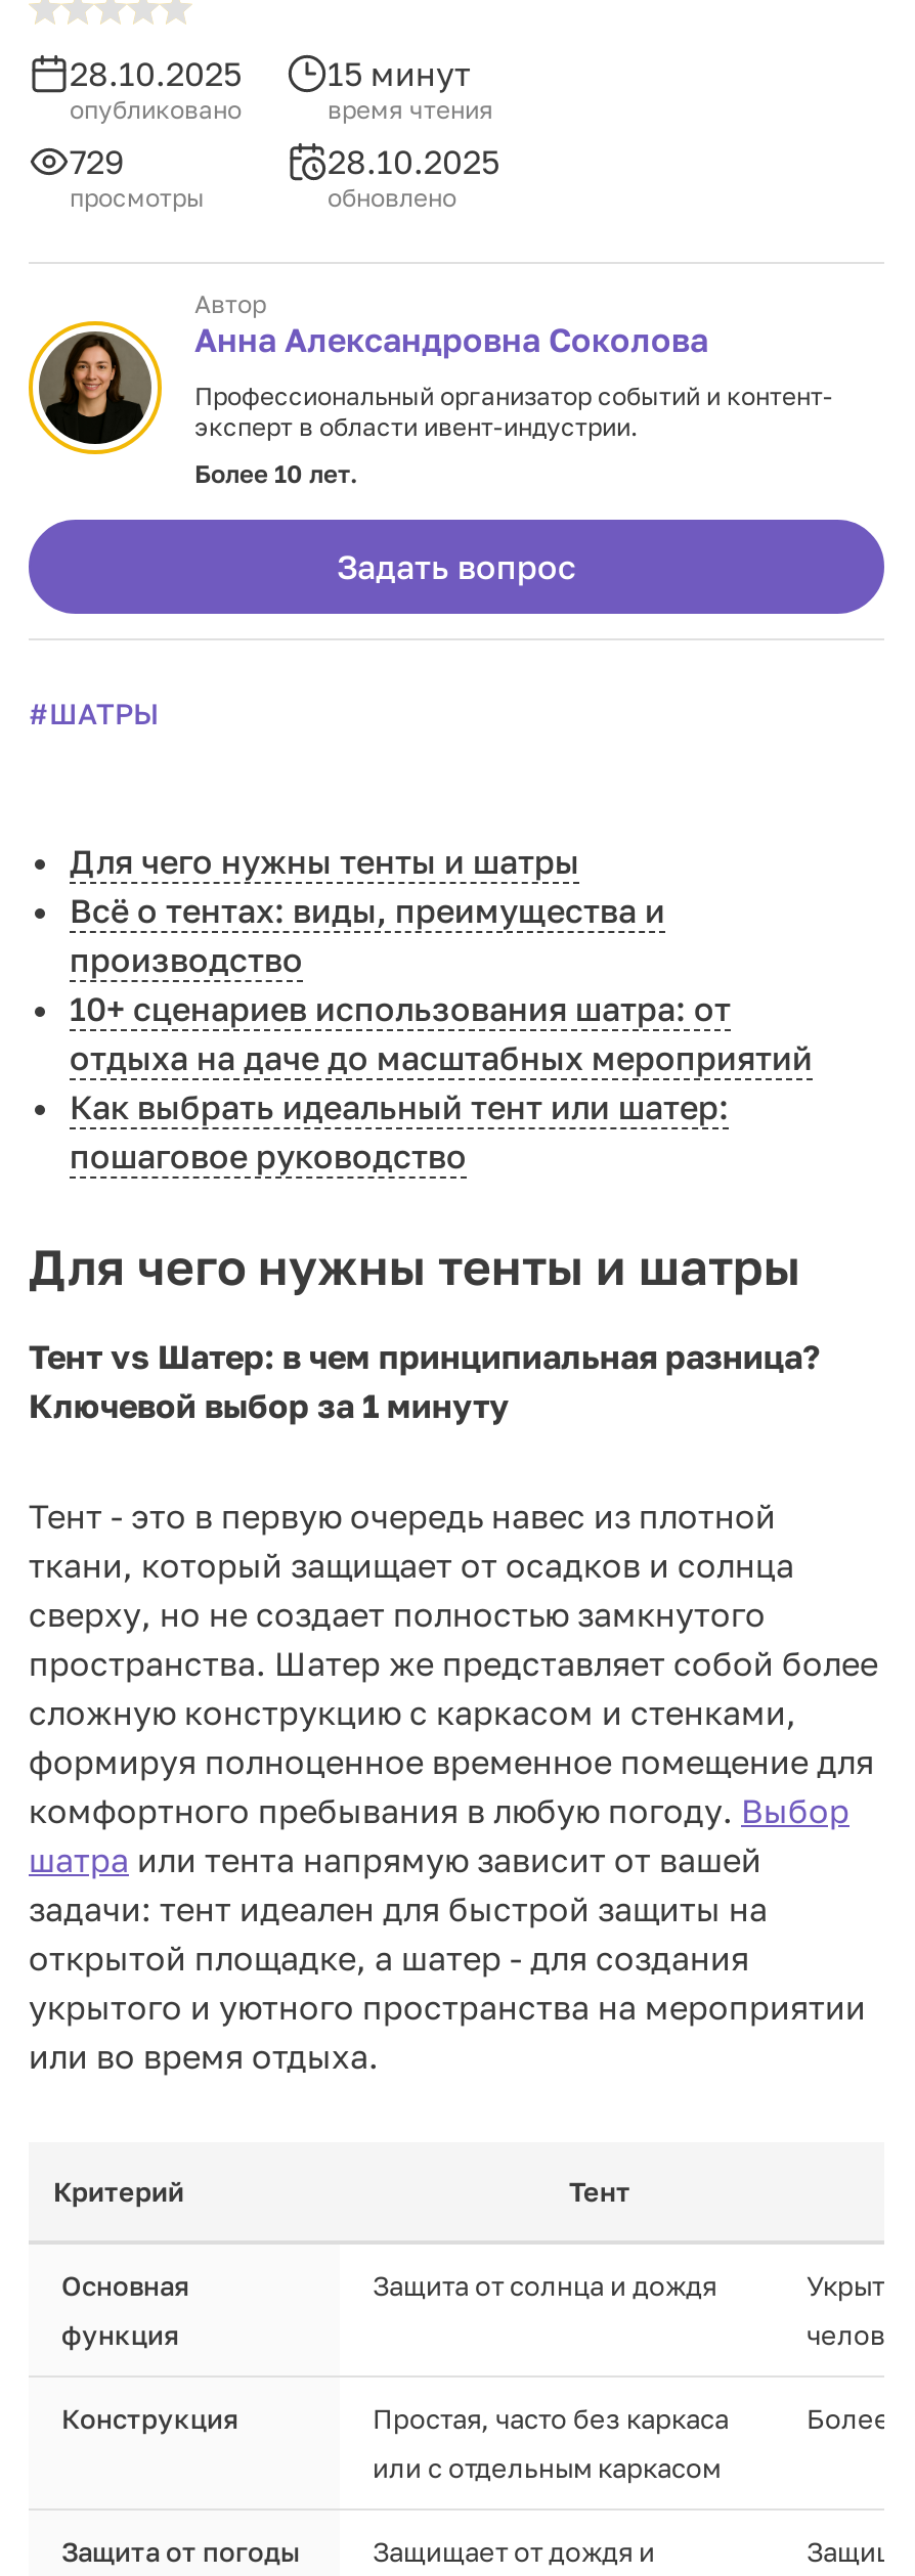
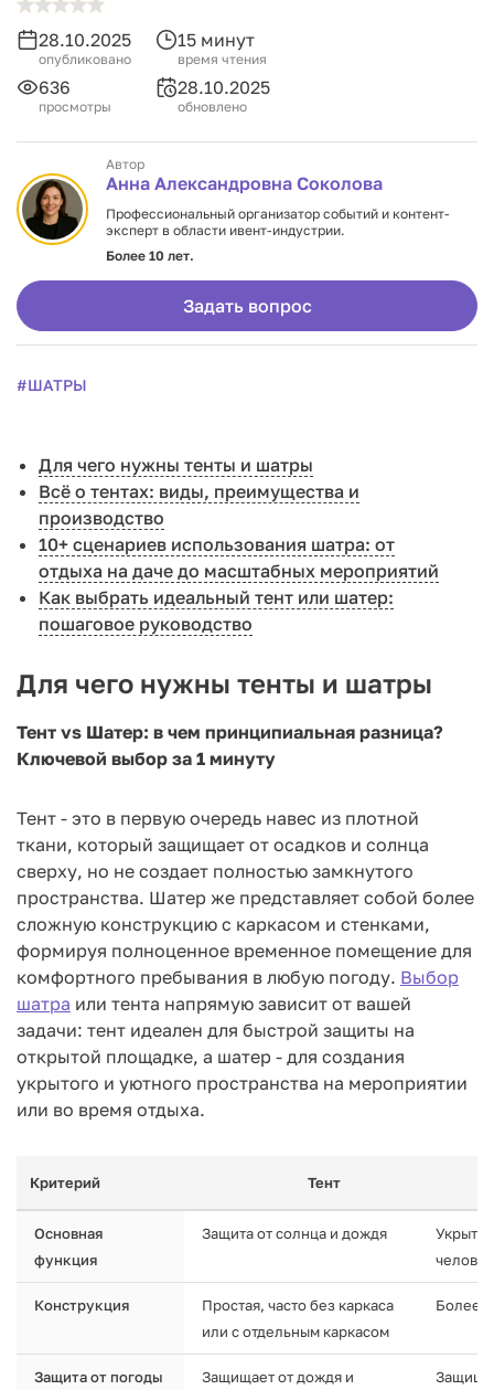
- 729
+ 636
